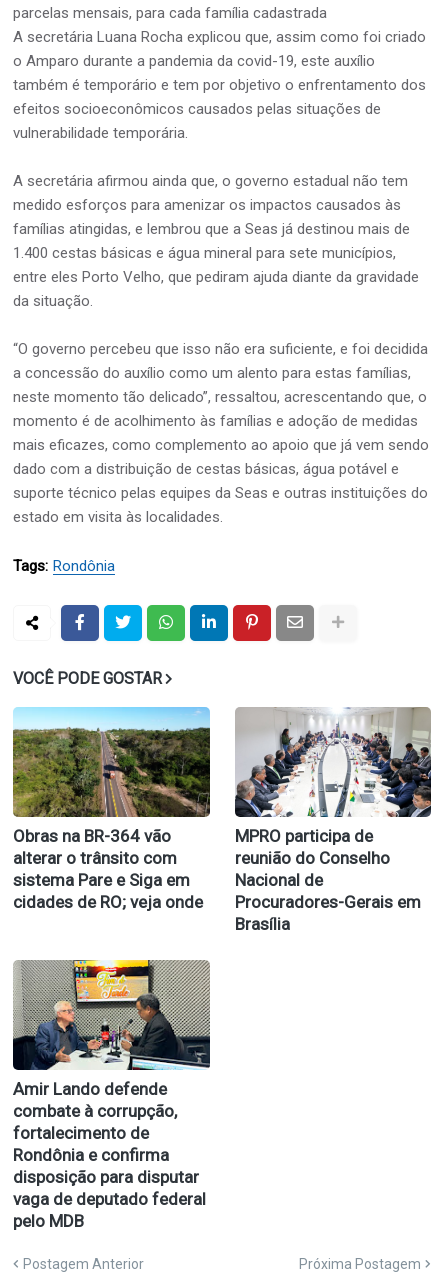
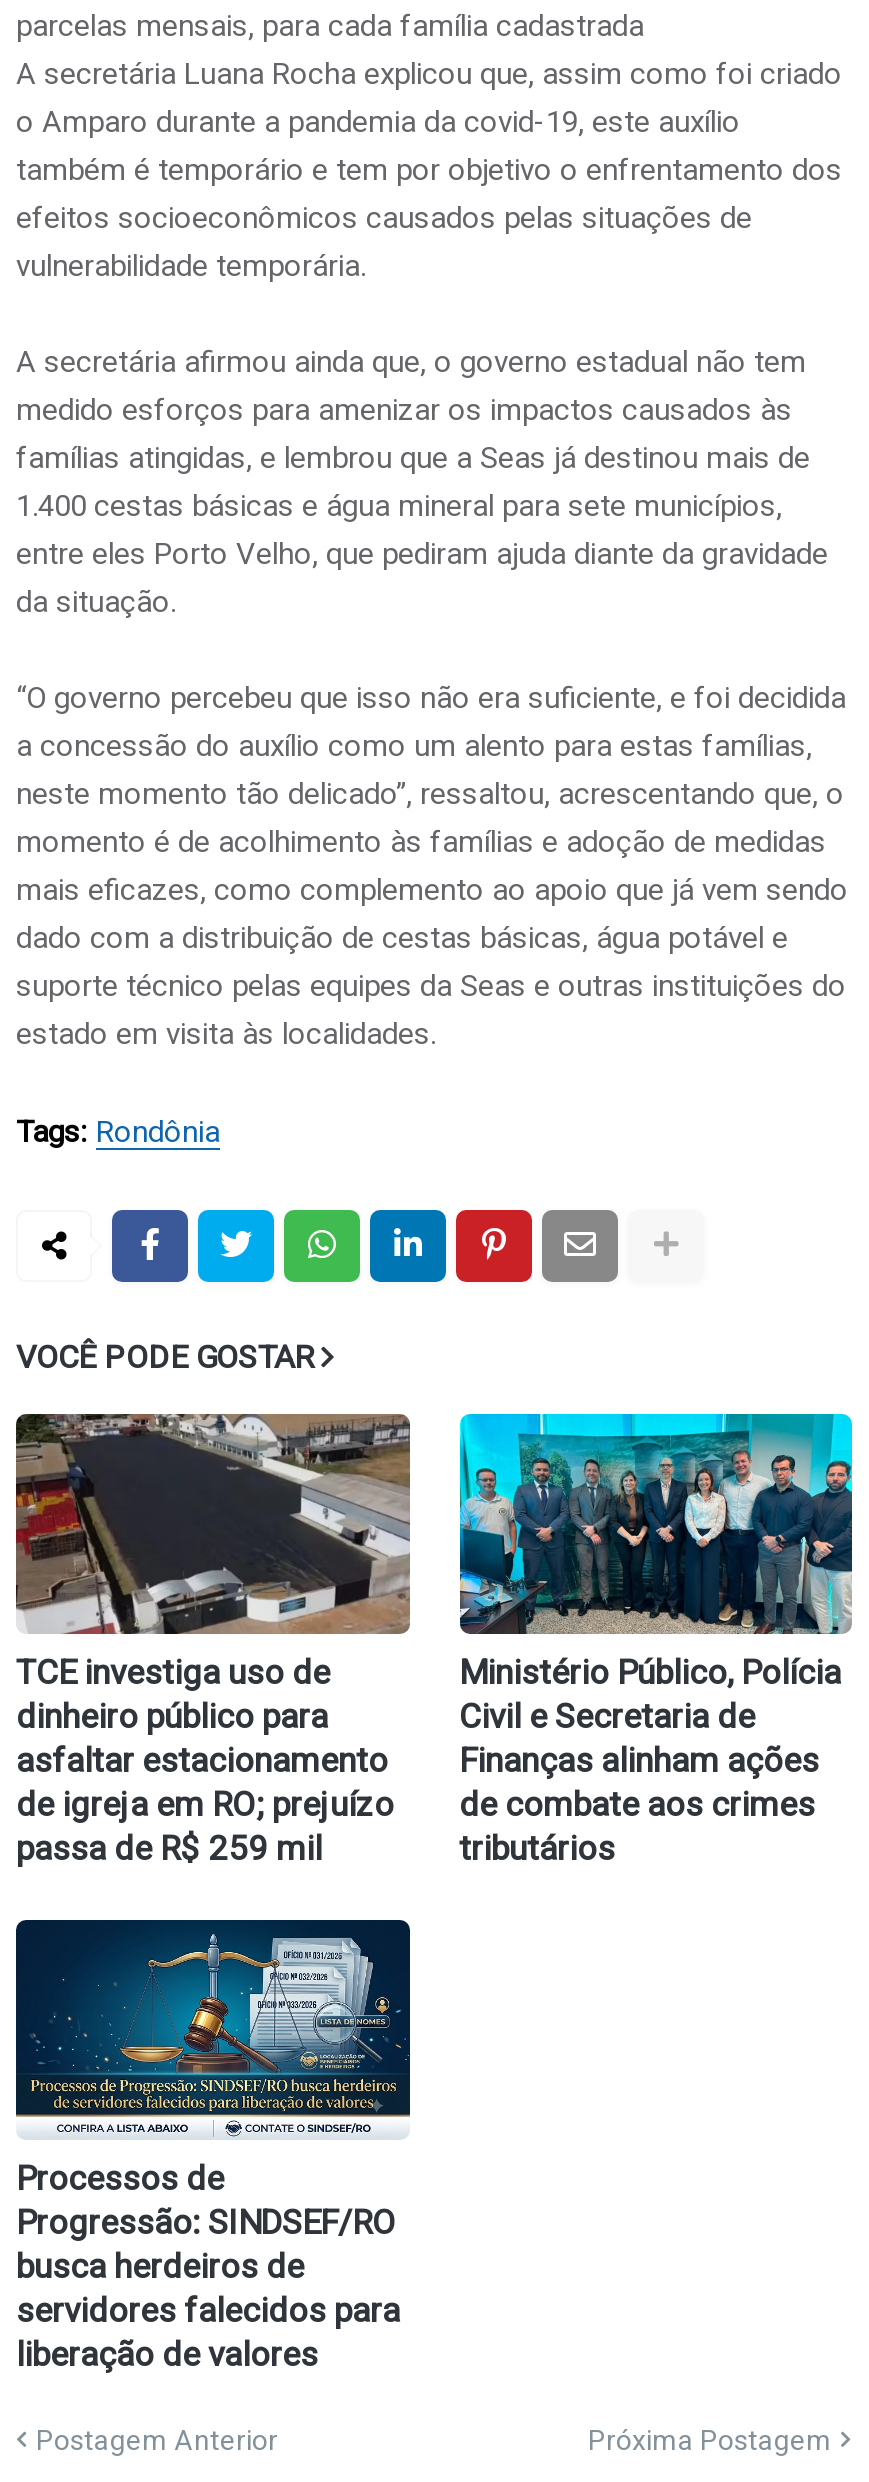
- [image]
- Obras na BR-364 vão
- alterar o trânsito com
- sistema Pare e Siga em
- cidades de RO; veja onde
+ [image]
+ TCE investiga uso de
+ dinheiro público para
+ asfaltar estacionamento
+ de igreja em RO; prejuízo
+ passa de R$ 259 mil

- [image]
- MPRO participa de
- reunião do Conselho
- Nacional de
- Procuradores-Gerais em
- Brasília
+ [image]
+ Ministério Público, Polícia
+ Civil e Secretaria de
+ Finanças alinham ações
+ de combate aos crimes
+ tributários

- [image]
- Amir Lando defende
- combate à corrupção,
- fortalecimento de
- Rondônia e confirma
- disposição para disputar
- vaga de deputado federal
- pelo MDB
+ [image]
+ Processos de
+ Progressão: SINDSEF/RO
+ busca herdeiros de
+ servidores falecidos para
+ liberação de valores
